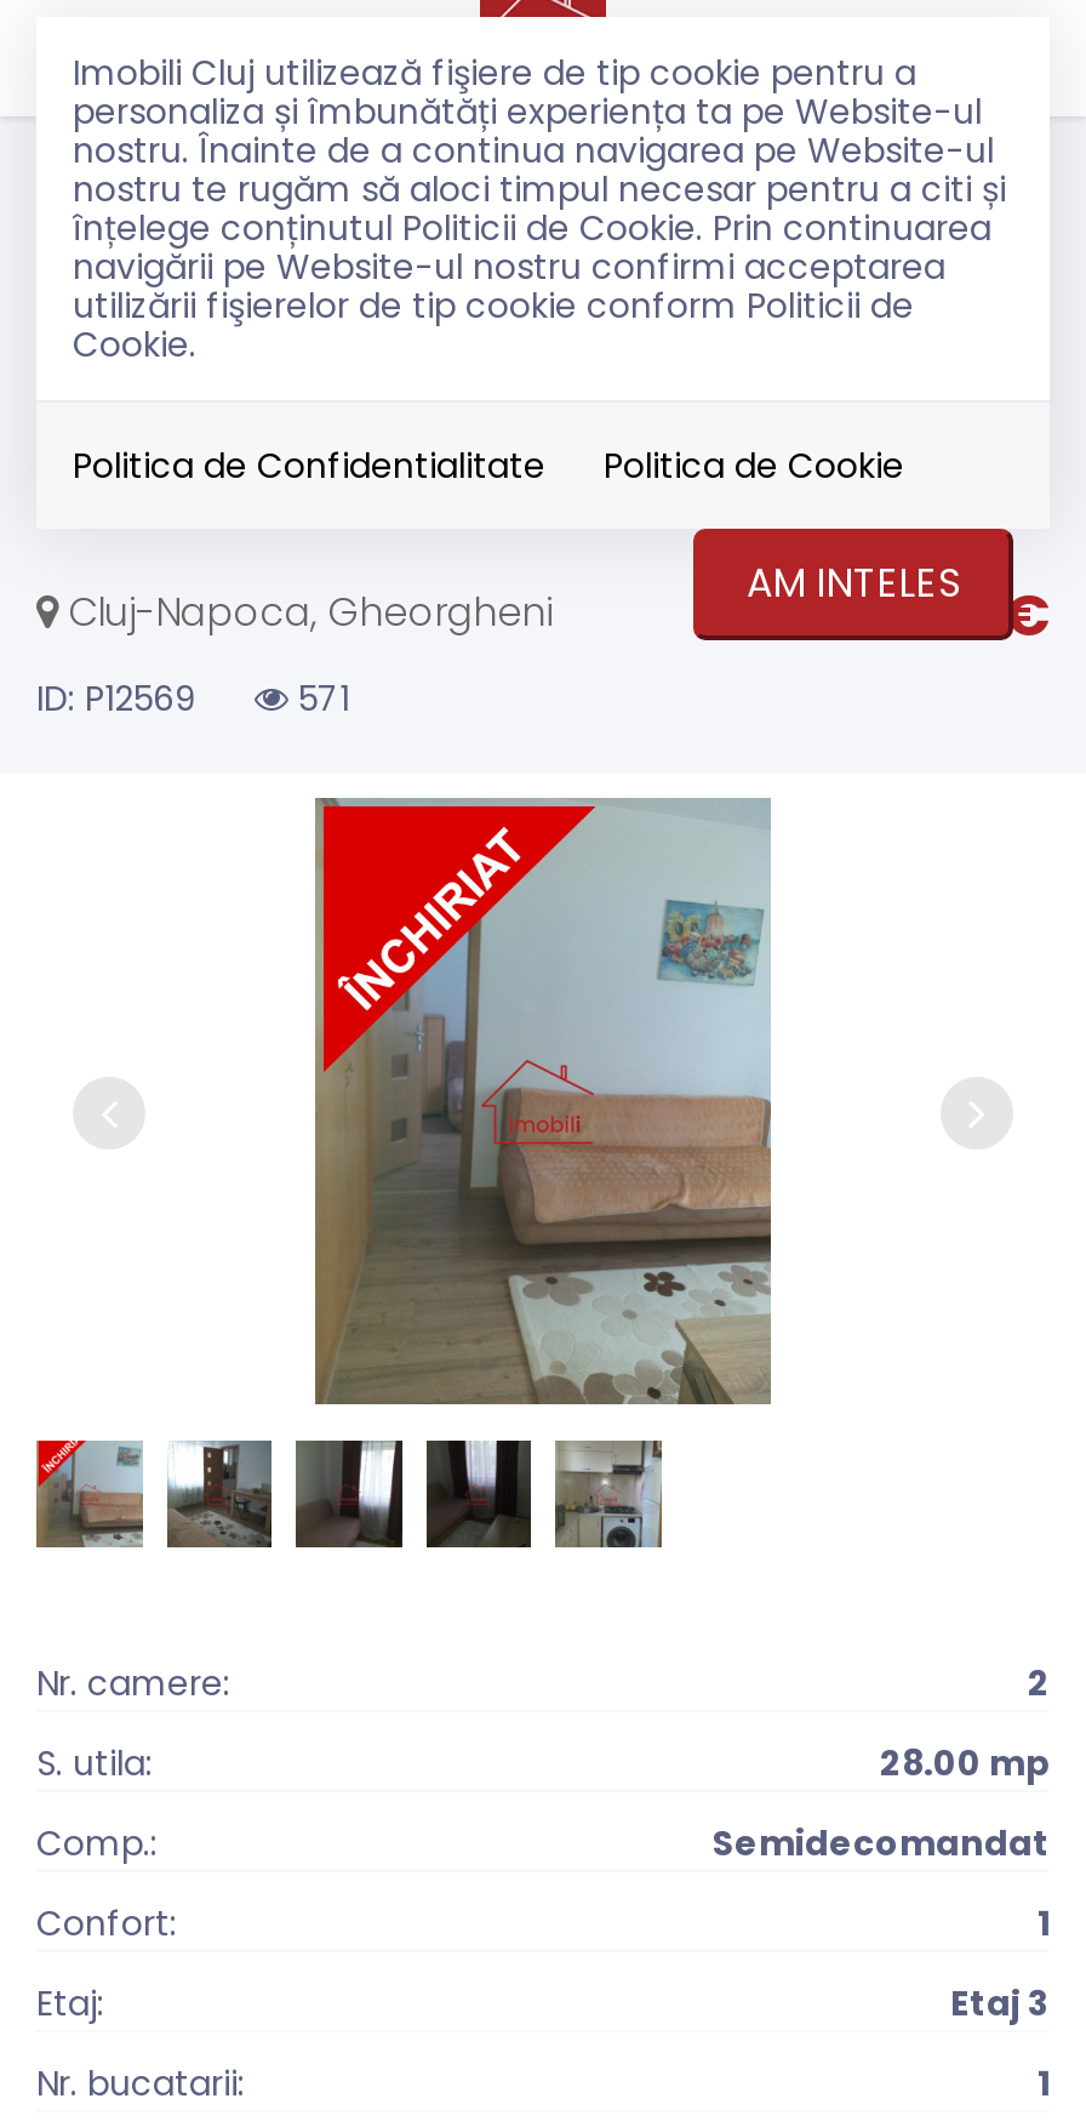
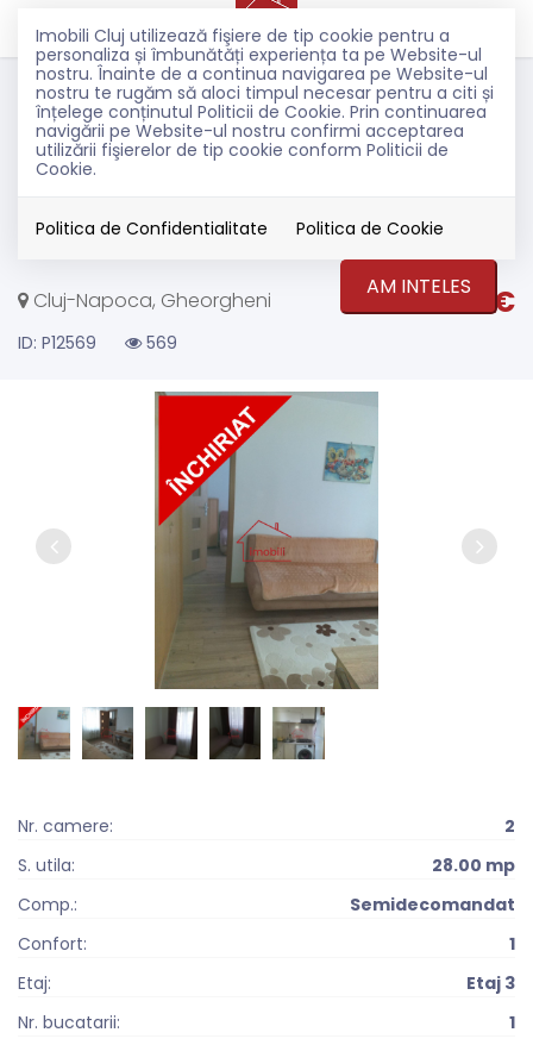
- ID: P12569 571
+ ID: P12569 569
